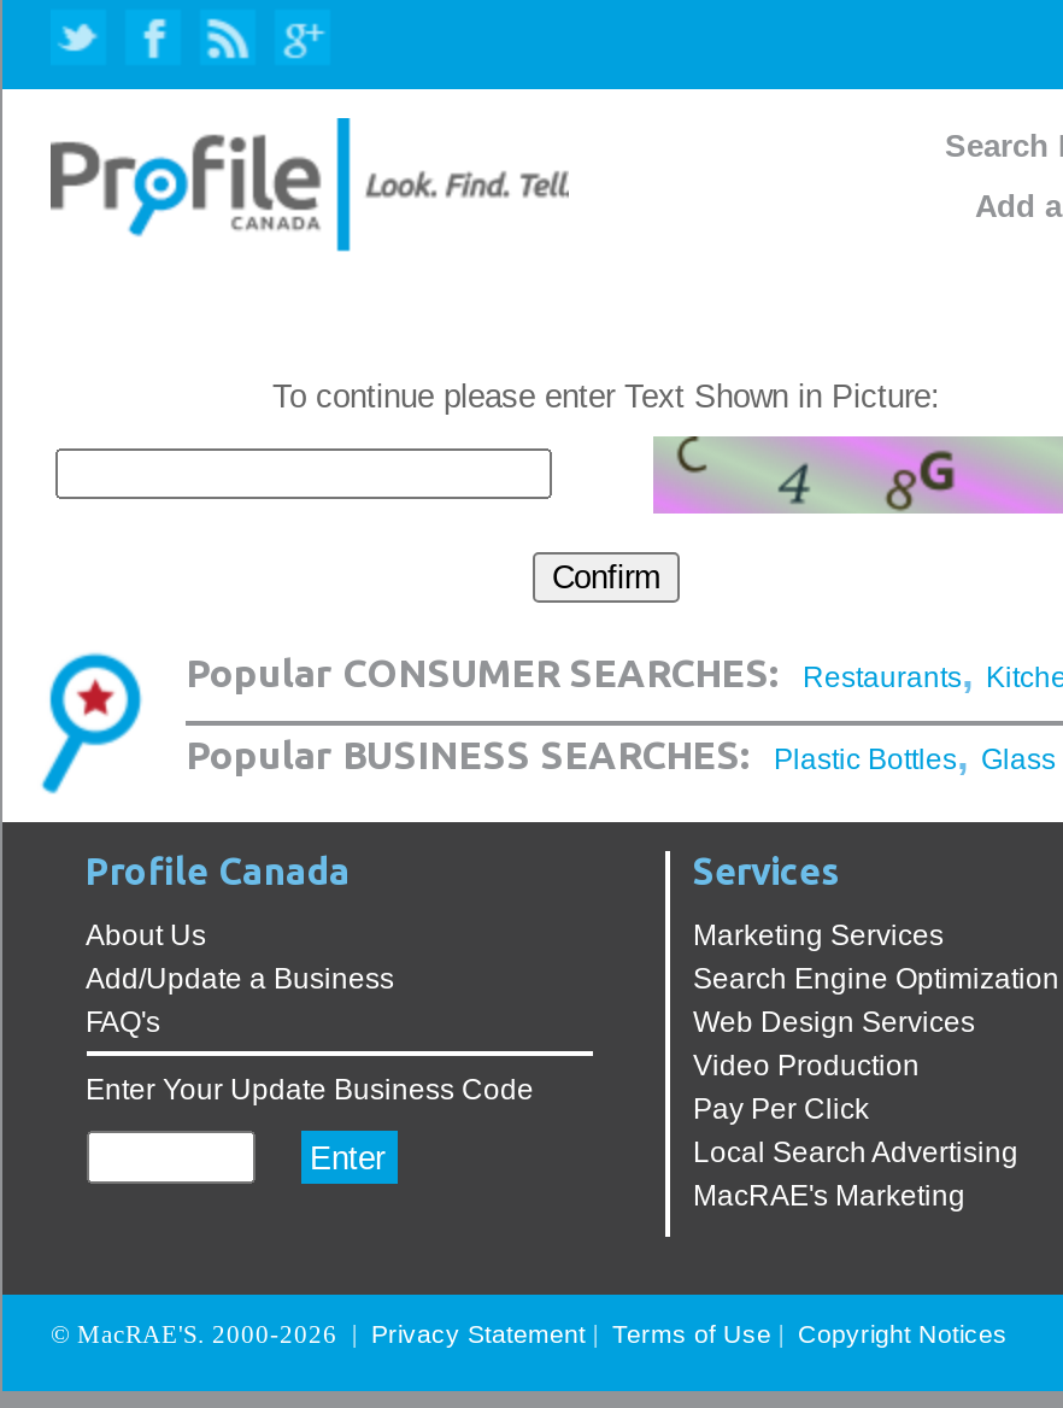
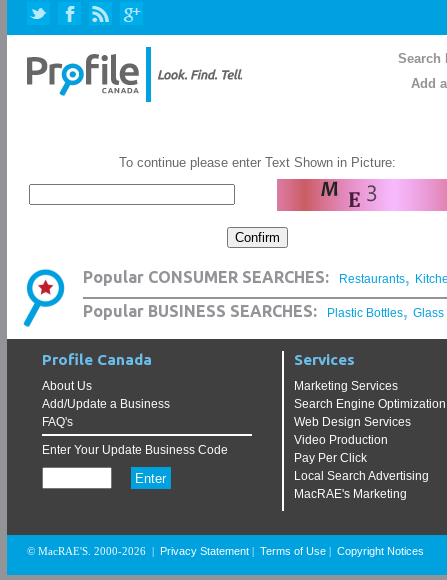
- [image]
+ [image]
